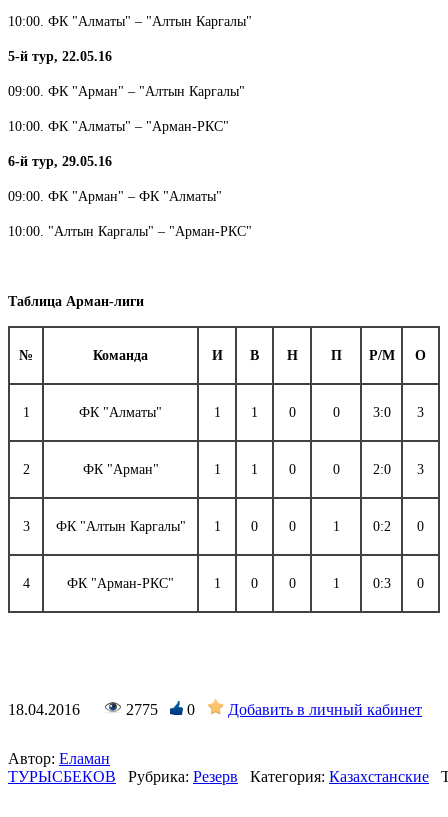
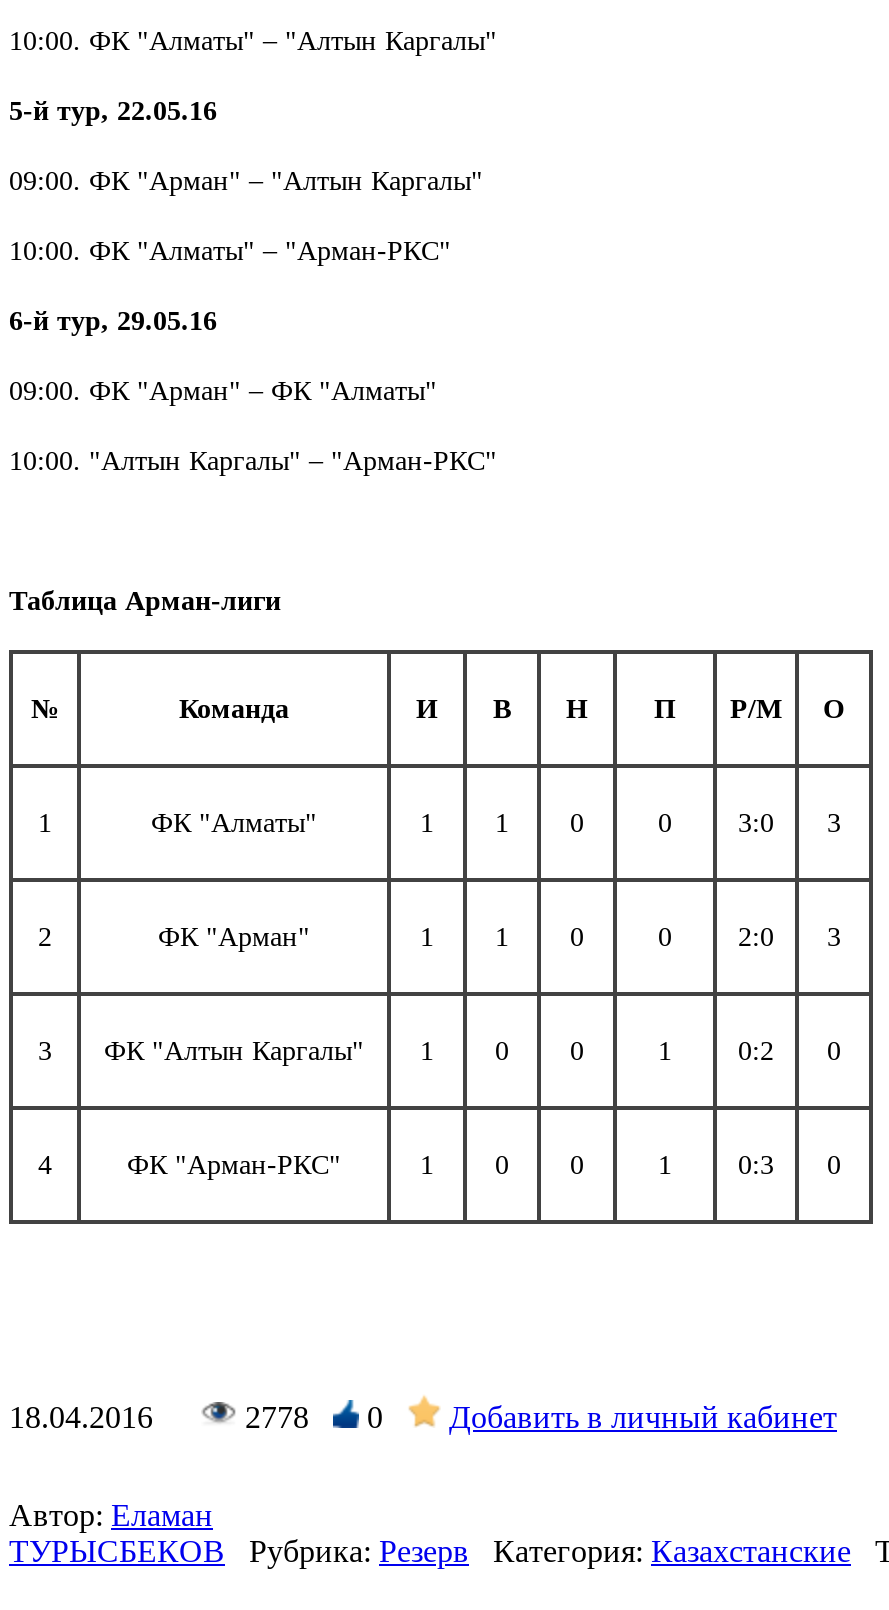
- 2775 0 Добавить в личный кабинет
+ 2778 0 Добавить в личный кабинет
